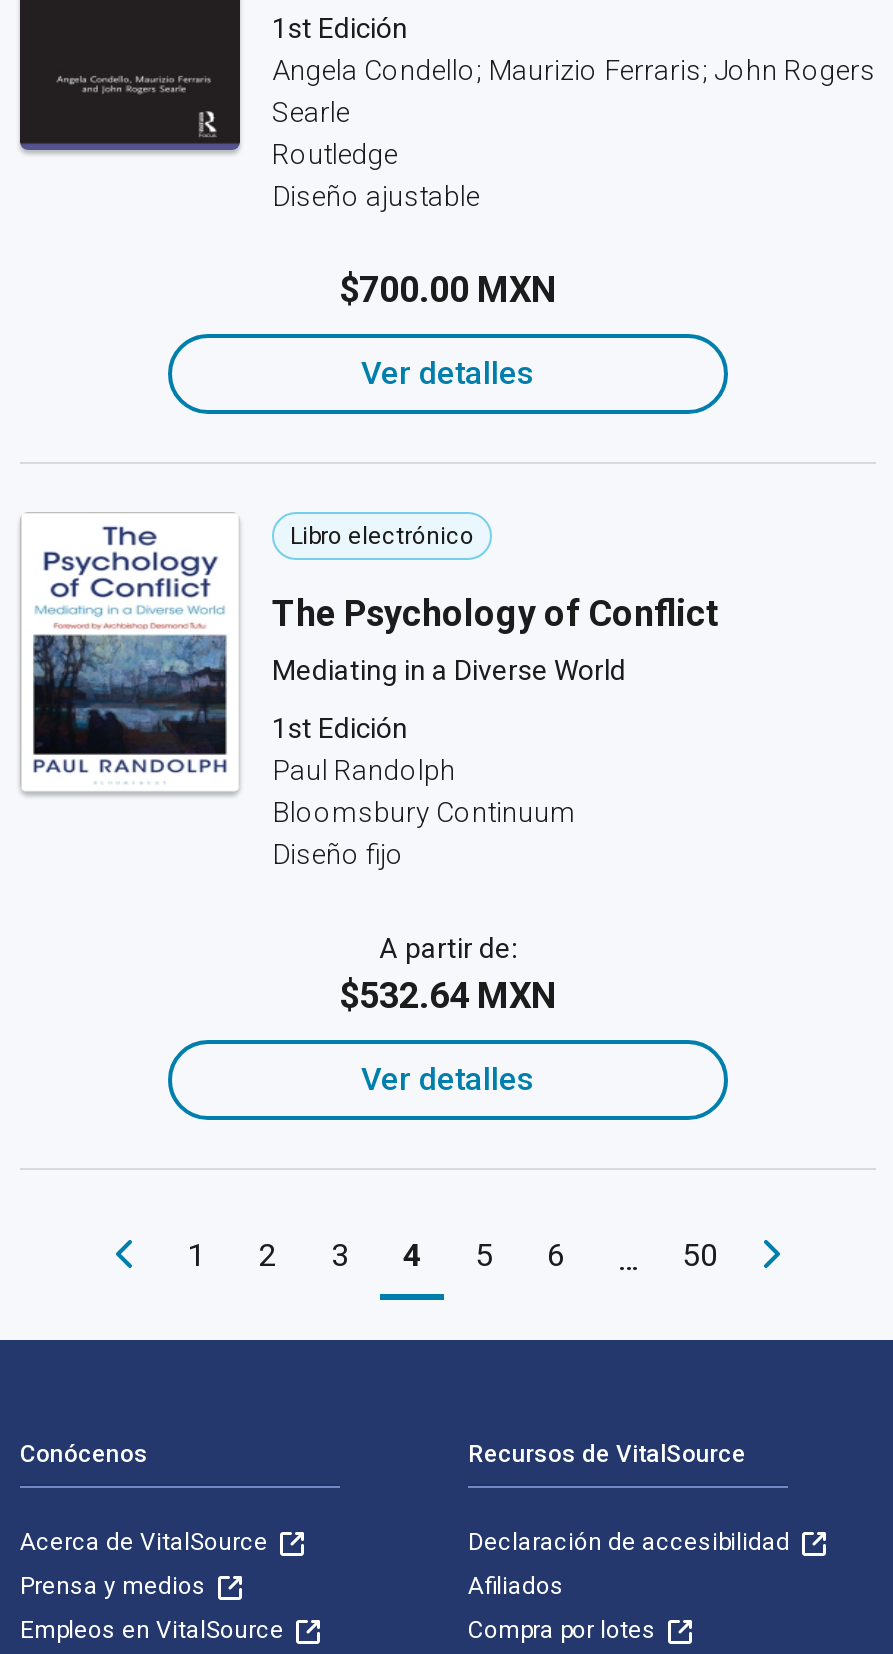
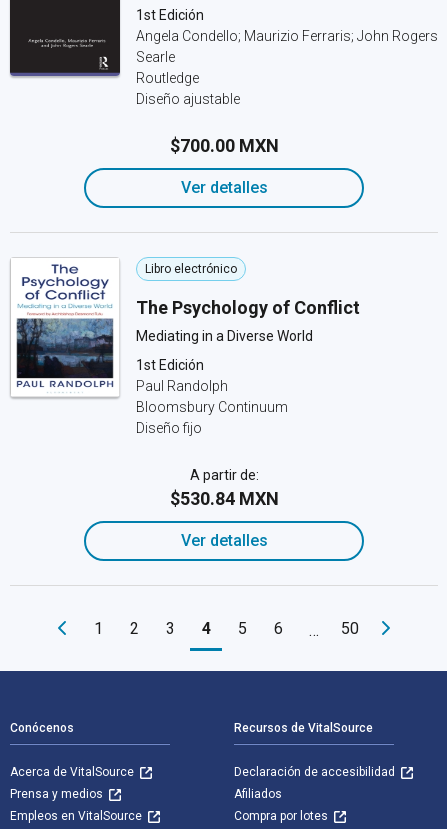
- $532.64 MXN
+ $530.84 MXN
